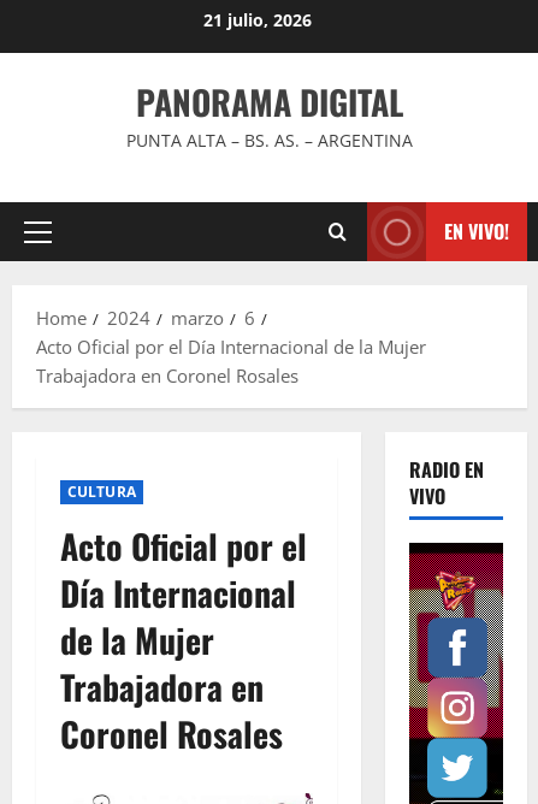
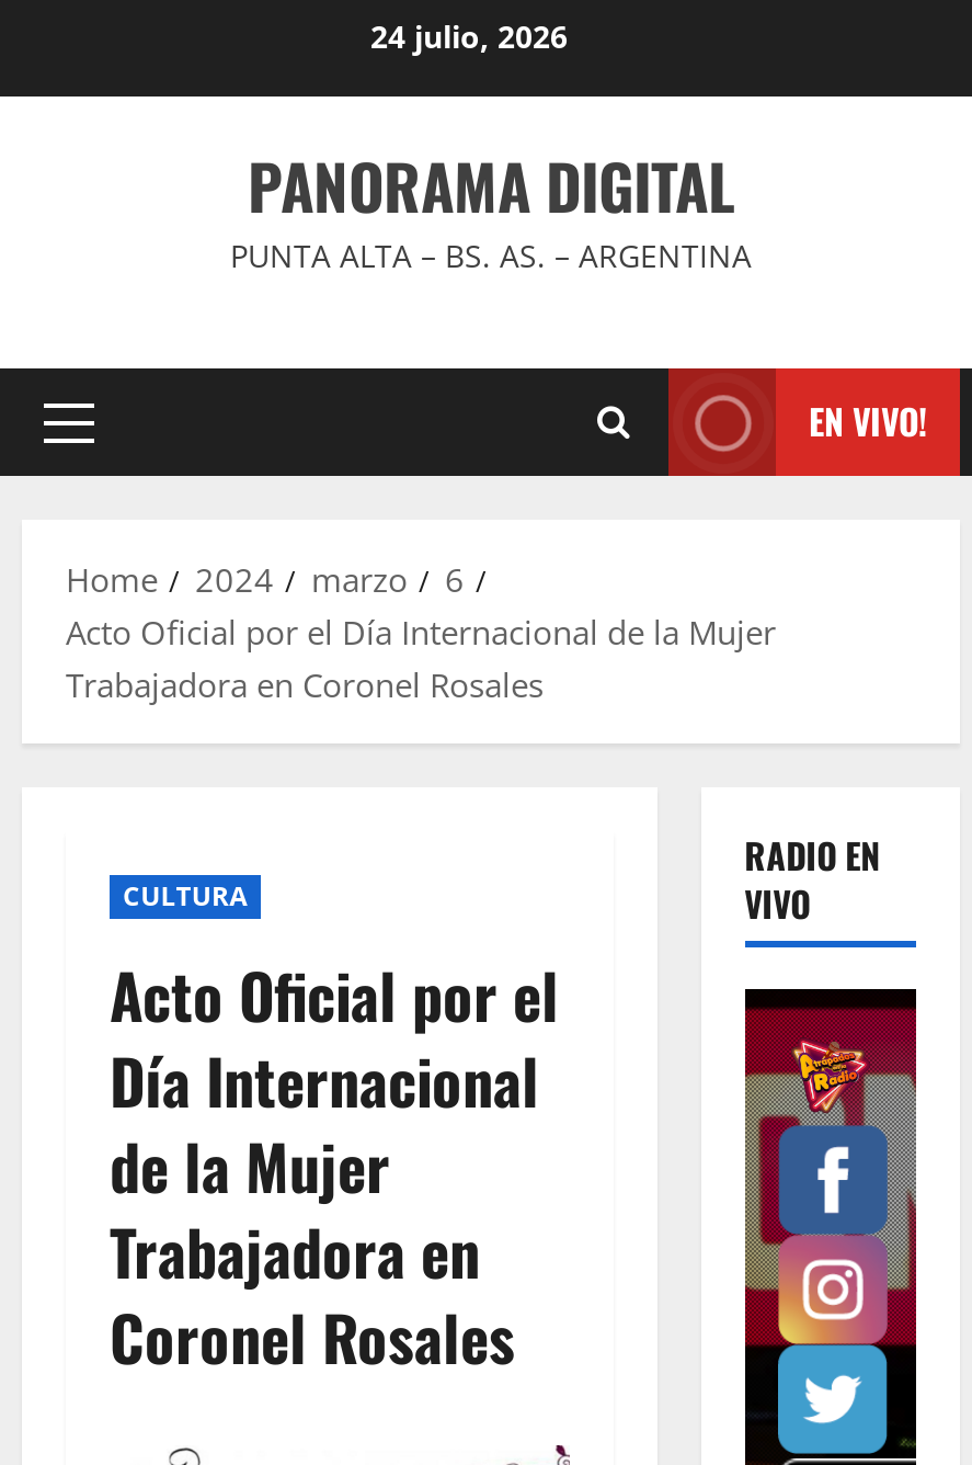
- 21 julio, 2026
+ 24 julio, 2026
